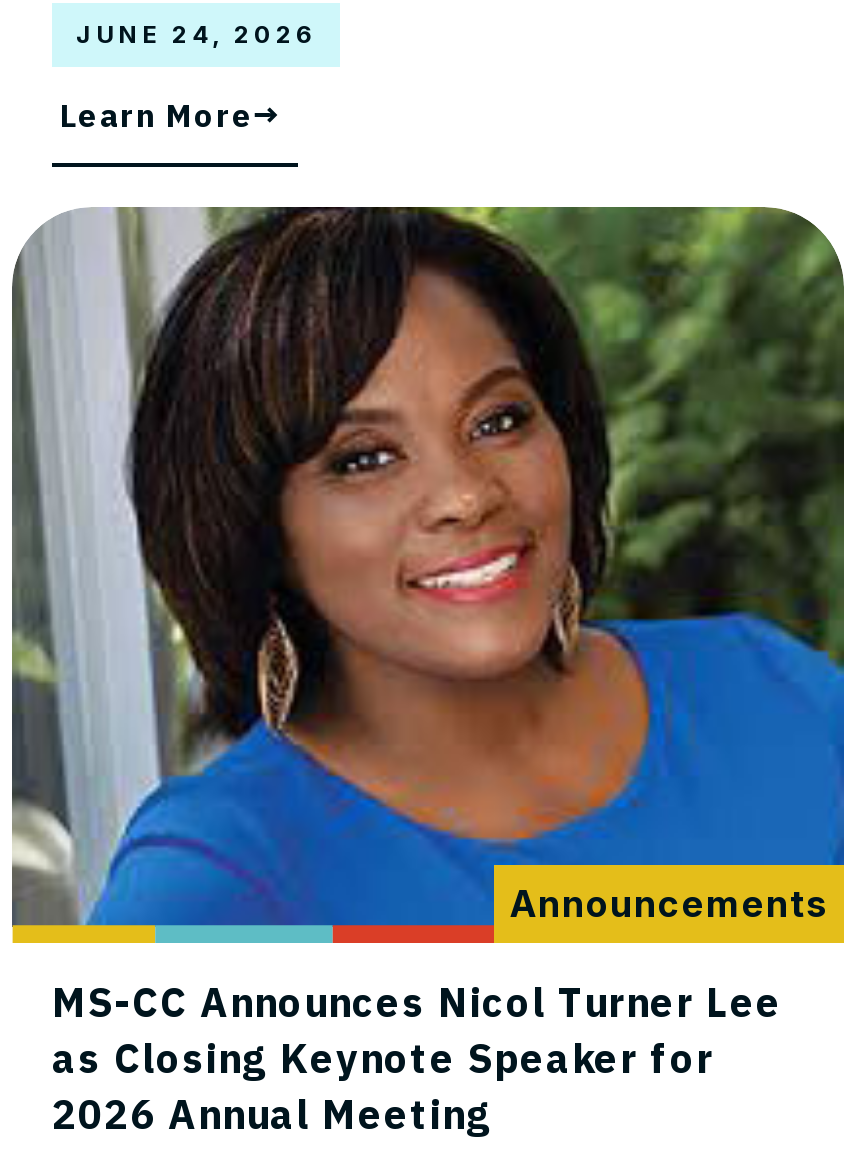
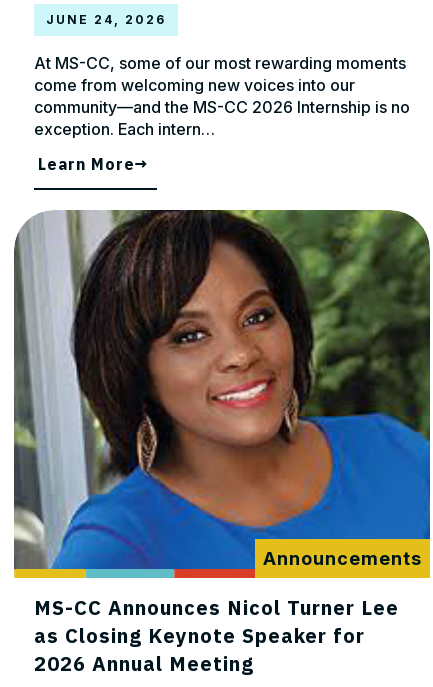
+ At MS-CC, some of our most rewarding moments
+ come from welcoming new voices into our
+ community—and the MS-CC 2026 Internship is no
+ exception. Each intern…
